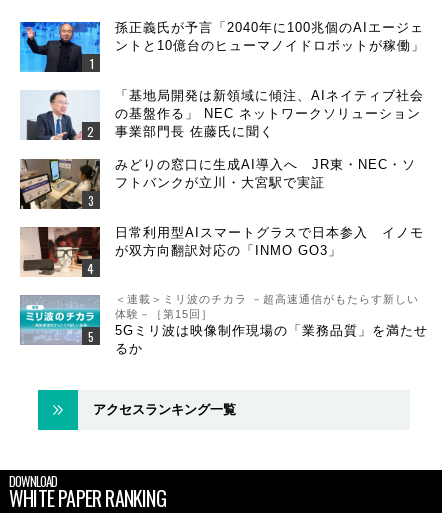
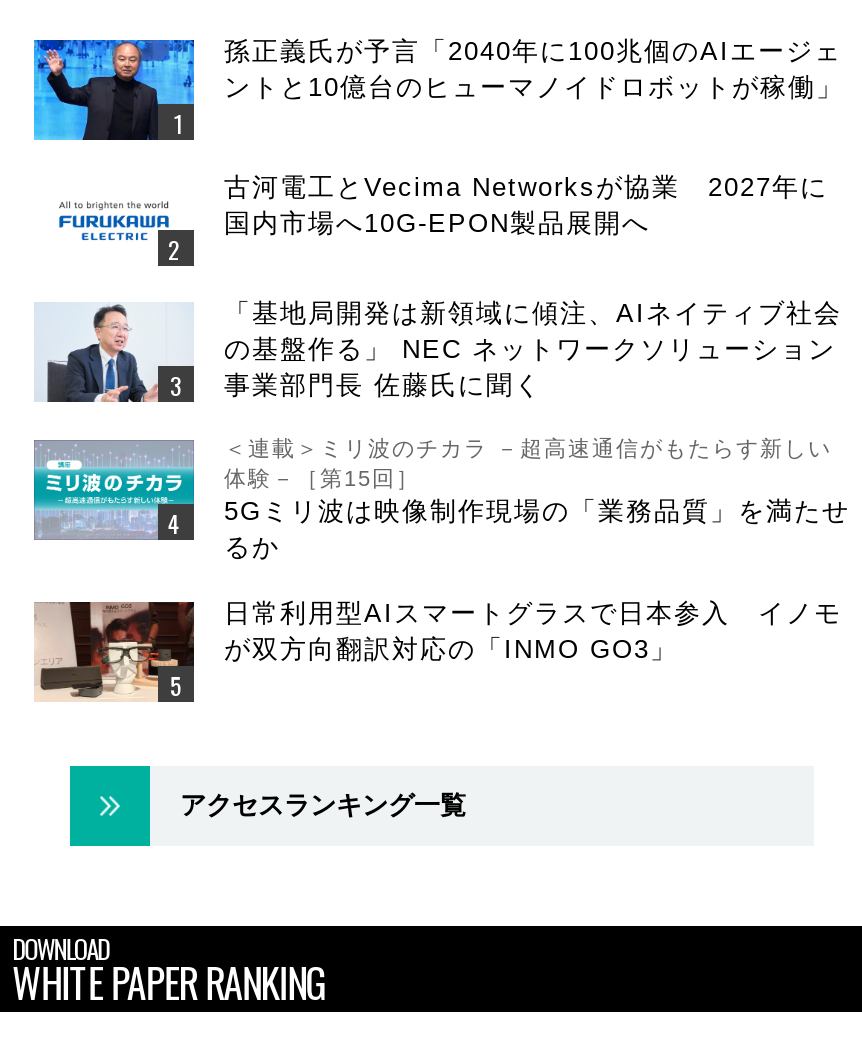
+ 古河電工とVecima Networksが協業 2027年に
+ 国内市場へ10G-EPON製品展開へ

moved down: [image] | 「基地局開発は新領域に傾注、AIネイティブ社会 | の基盤作る」 NEC ネットワークソリューション | 事業部門長 佐藤氏に聞く

- [image]
+ [image]

- みどりの窓口に生成AI導入へ JR東・NEC・ソ
- フトバンクが立川・大宮駅で実証

moved down: [image] | 日常利用型AIスマートグラスで日本参入 イノモ | が双方向翻訳対応の「INMO GO3」

moved up: [image] | ＜連載＞ミリ波のチカラ －超高速通信がもたらす新しい | 体験－［第15回］ | 5Gミリ波は映像制作現場の「業務品質」を満たせ | るか
